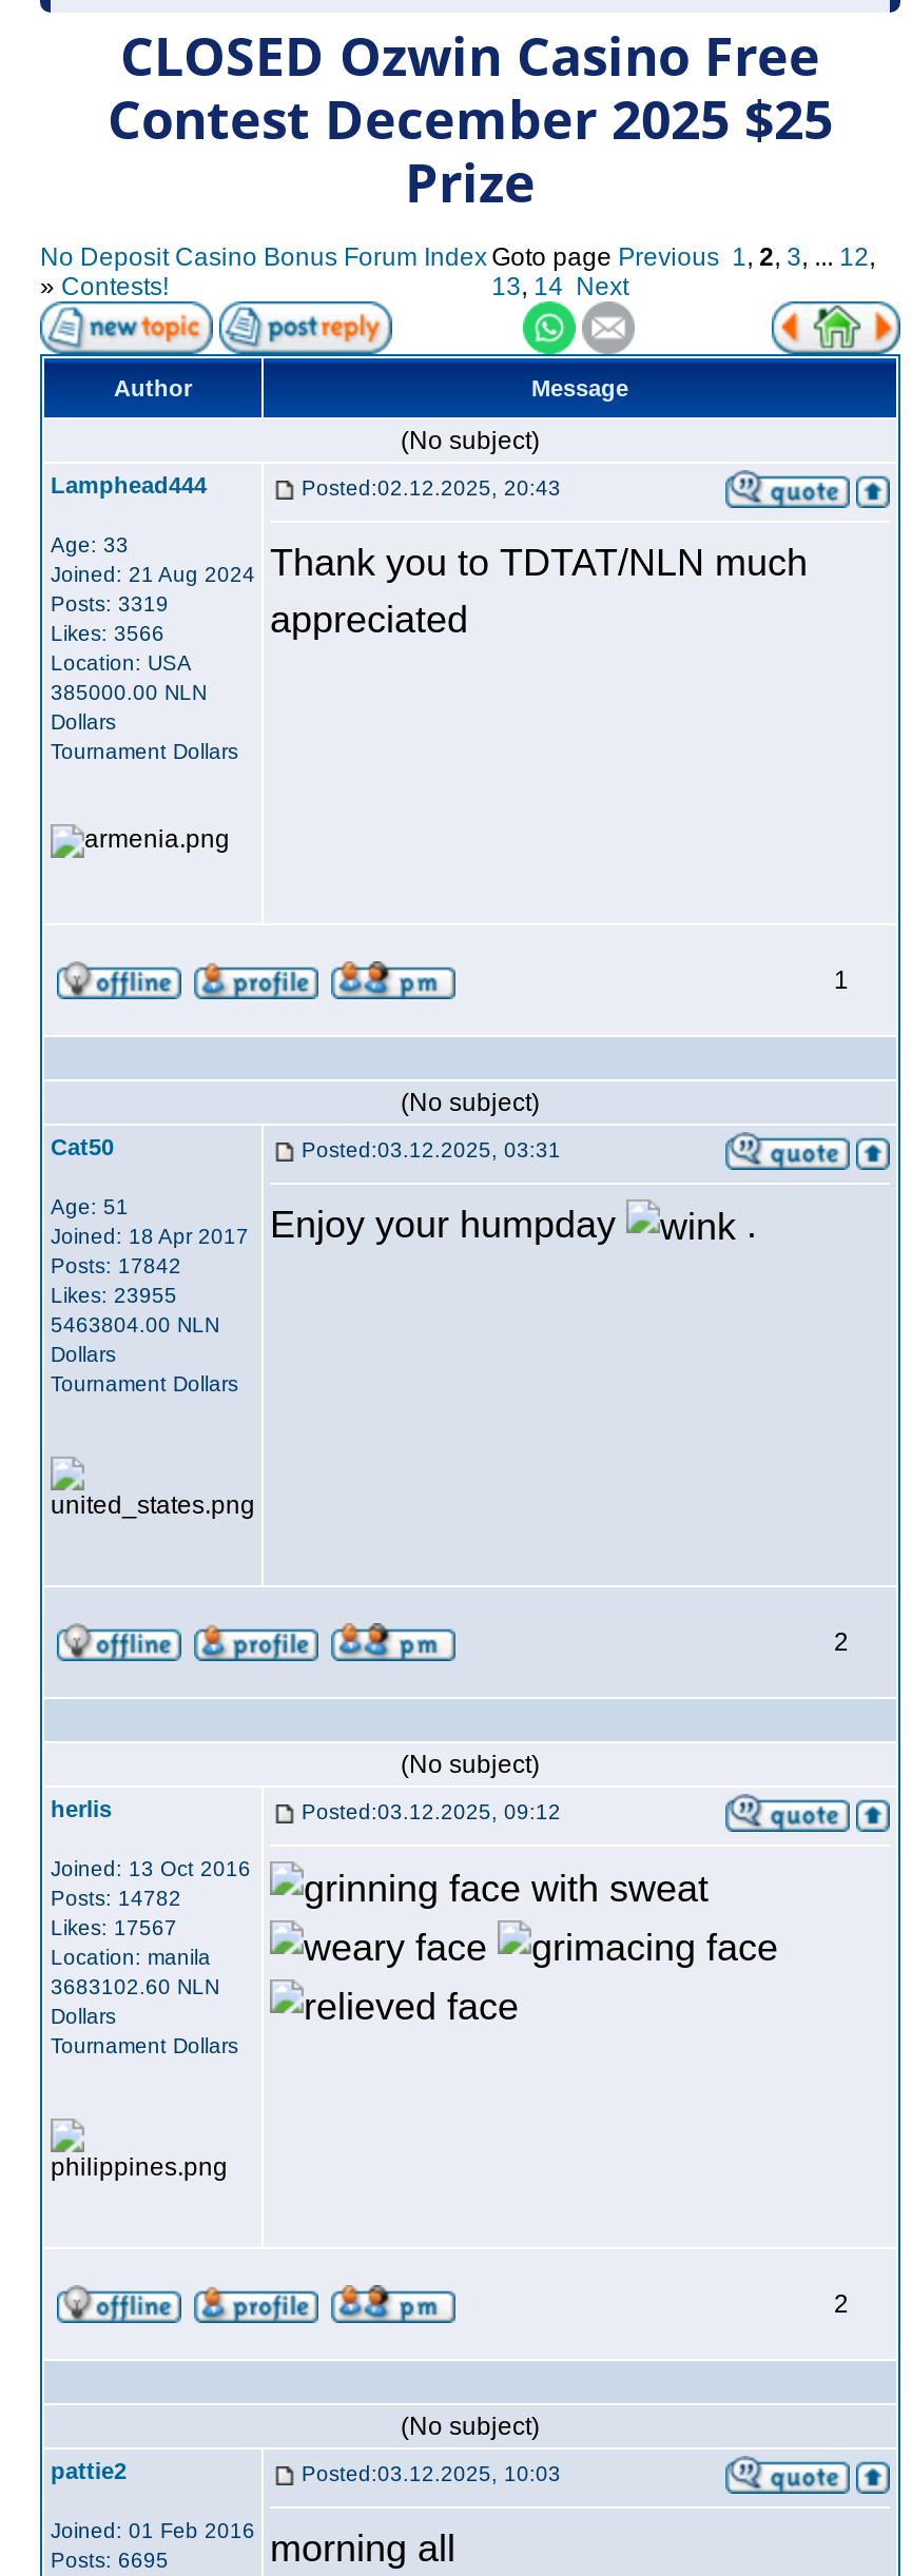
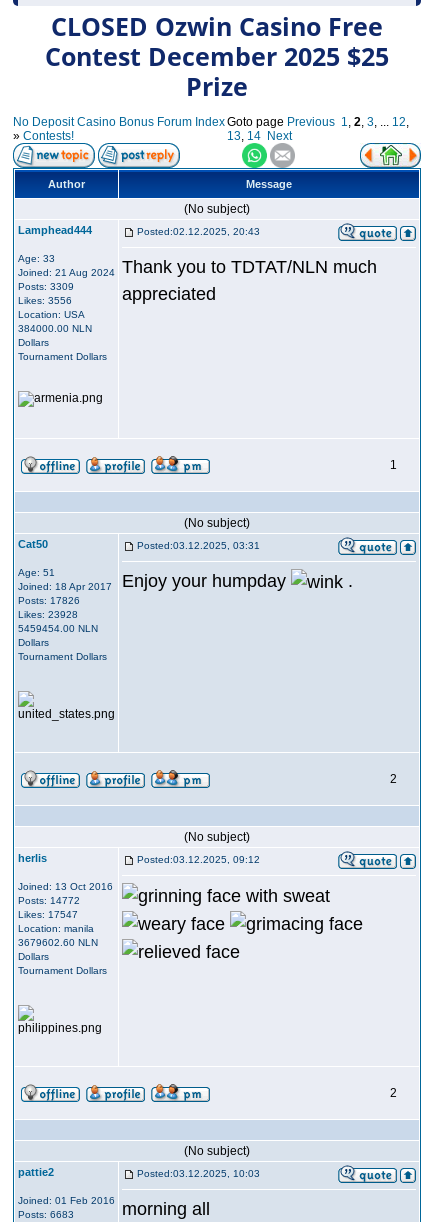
- Posts: 3319
+ Posts: 3309

- Likes: 3566
+ Likes: 3556

- 385000.00 NLN
+ 384000.00 NLN

- Posts: 17842
+ Posts: 17826

- Likes: 23955
+ Likes: 23928

- 5463804.00 NLN
+ 5459454.00 NLN

- Posts: 14782
+ Posts: 14772

- Likes: 17567
+ Likes: 17547

- 3683102.60 NLN
+ 3679602.60 NLN

- Posts: 6695
+ Posts: 6683
